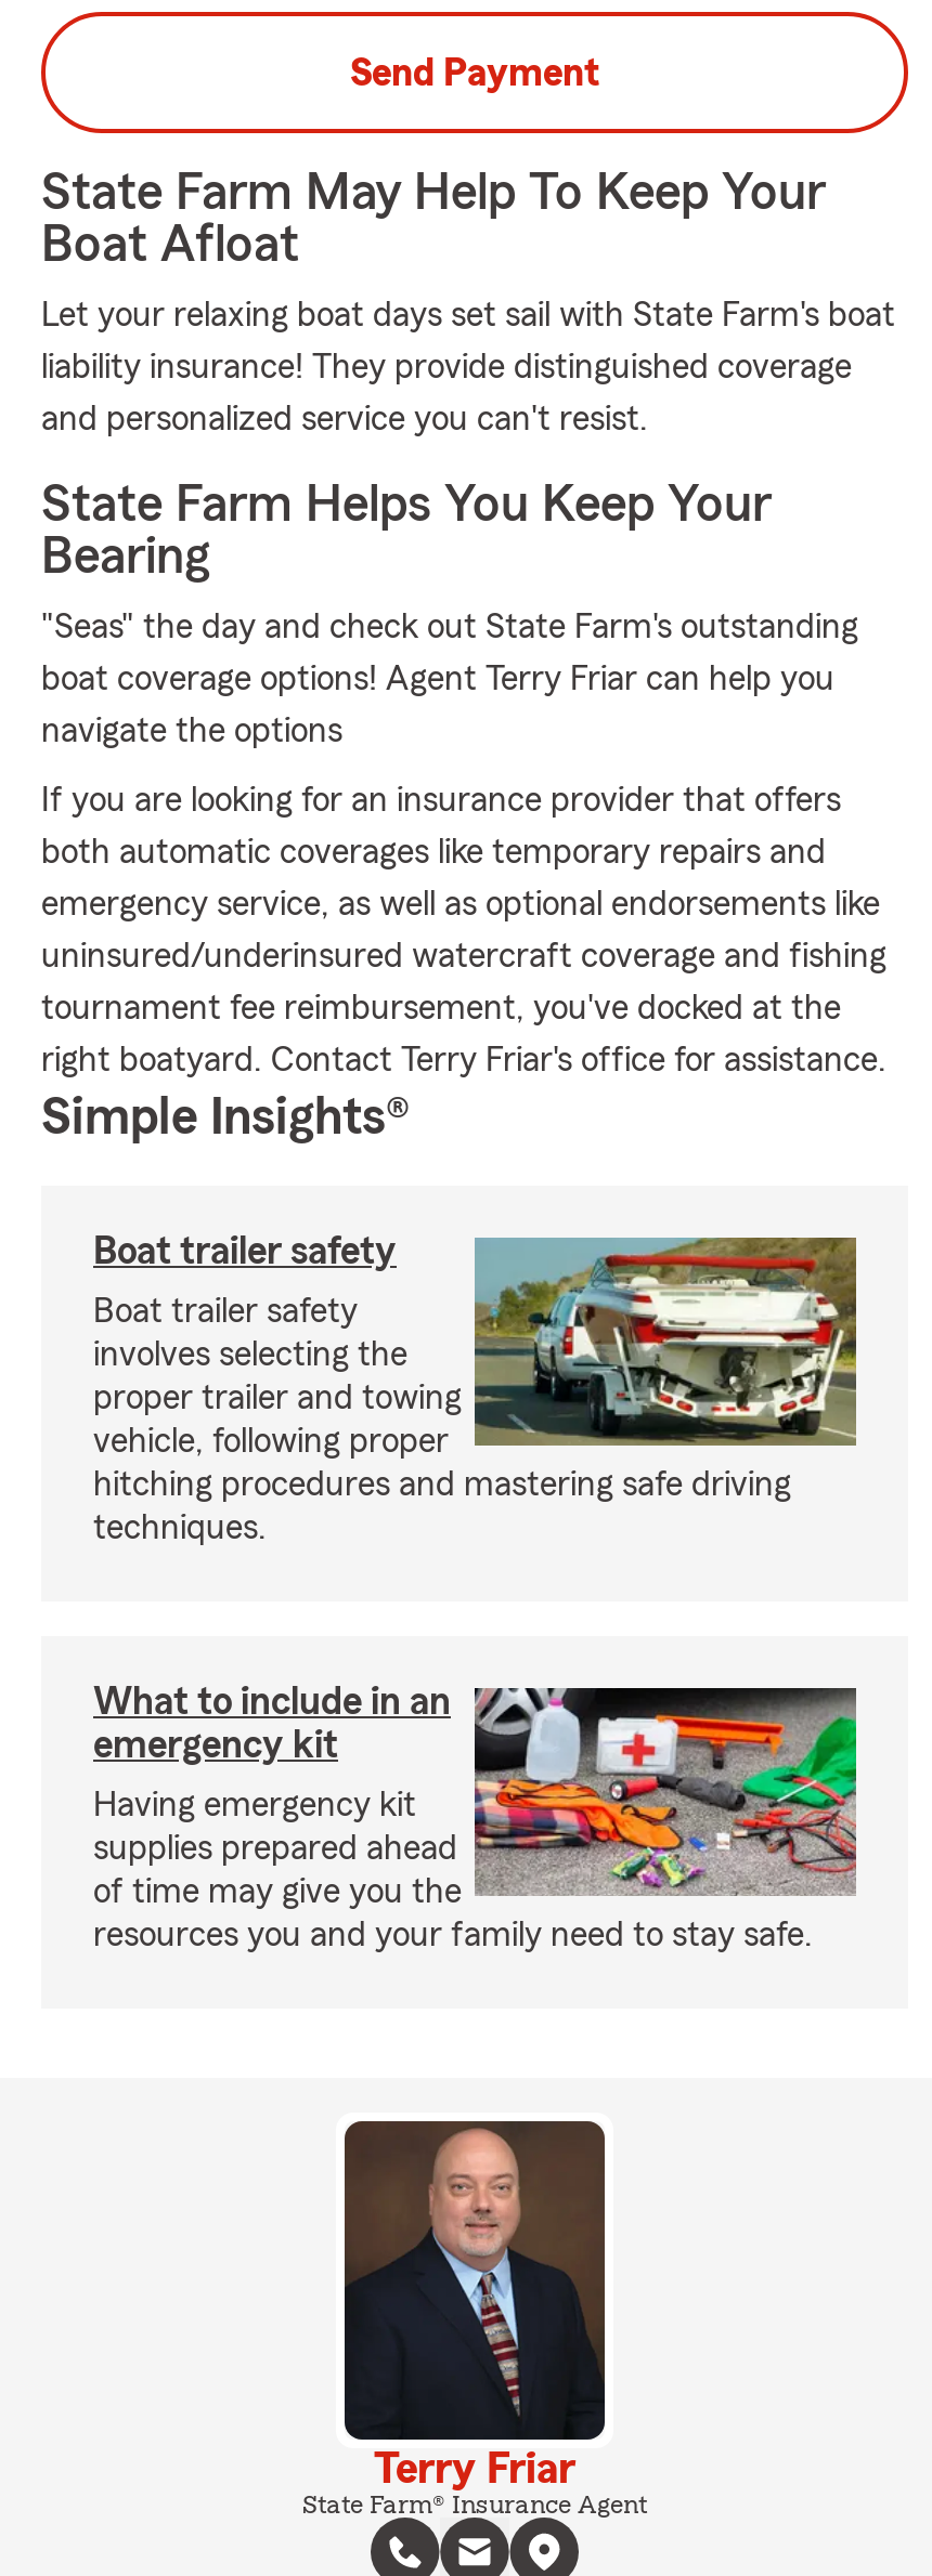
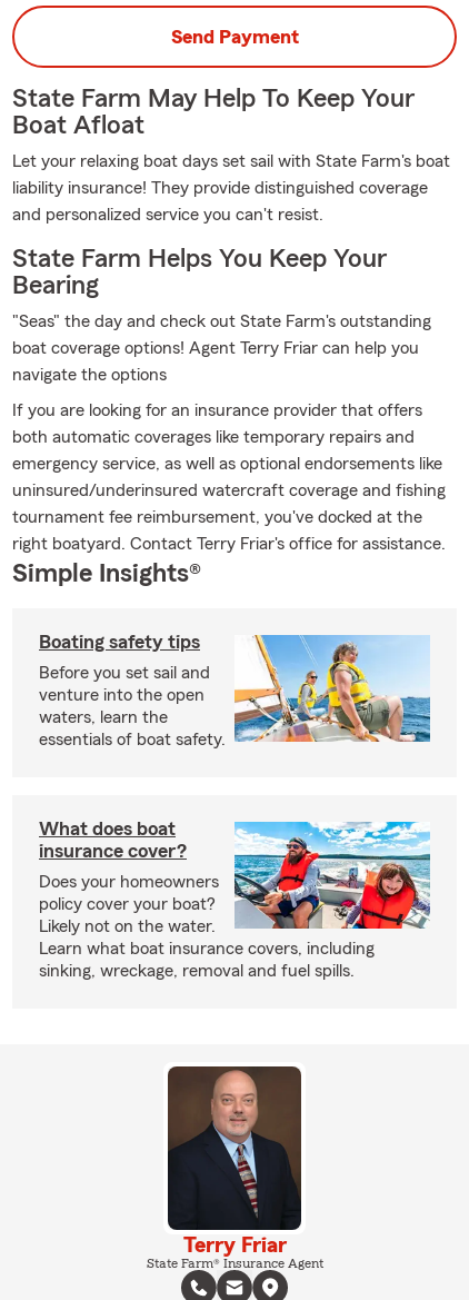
- Boat trailer safety
+ Boating safety tips

- [image]
- Boat trailer safety
- involves selecting the
- proper trailer and towing
- vehicle, following proper
- hitching procedures and mastering safe driving
- techniques.
+ [image]
+ Before you set sail and
+ venture into the open
+ waters, learn the
+ essentials of boat safety.

- [image]
- Having emergency kit
- supplies prepared ahead
- of time may give you the
- resources you and your family need to stay safe.
+ [image]
+ Does your homeowners
+ policy cover your boat?
+ Likely not on the water.
+ Learn what boat insurance covers, including
+ sinking, wreckage, removal and fuel spills.

- What to include in an
- emergency kit
+ What does boat
+ insurance cover?
